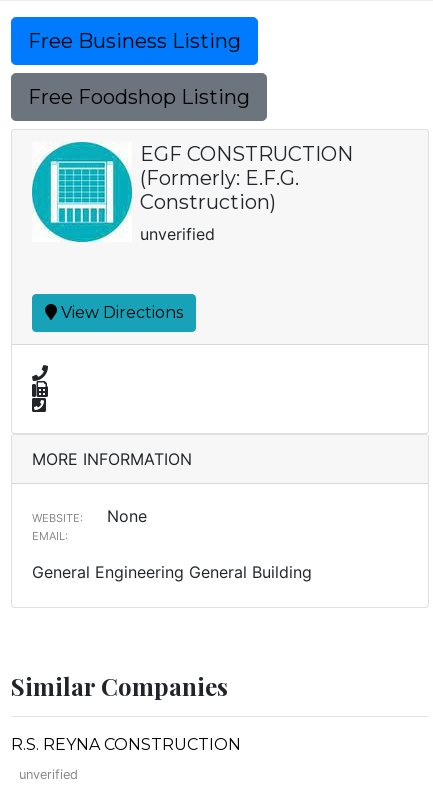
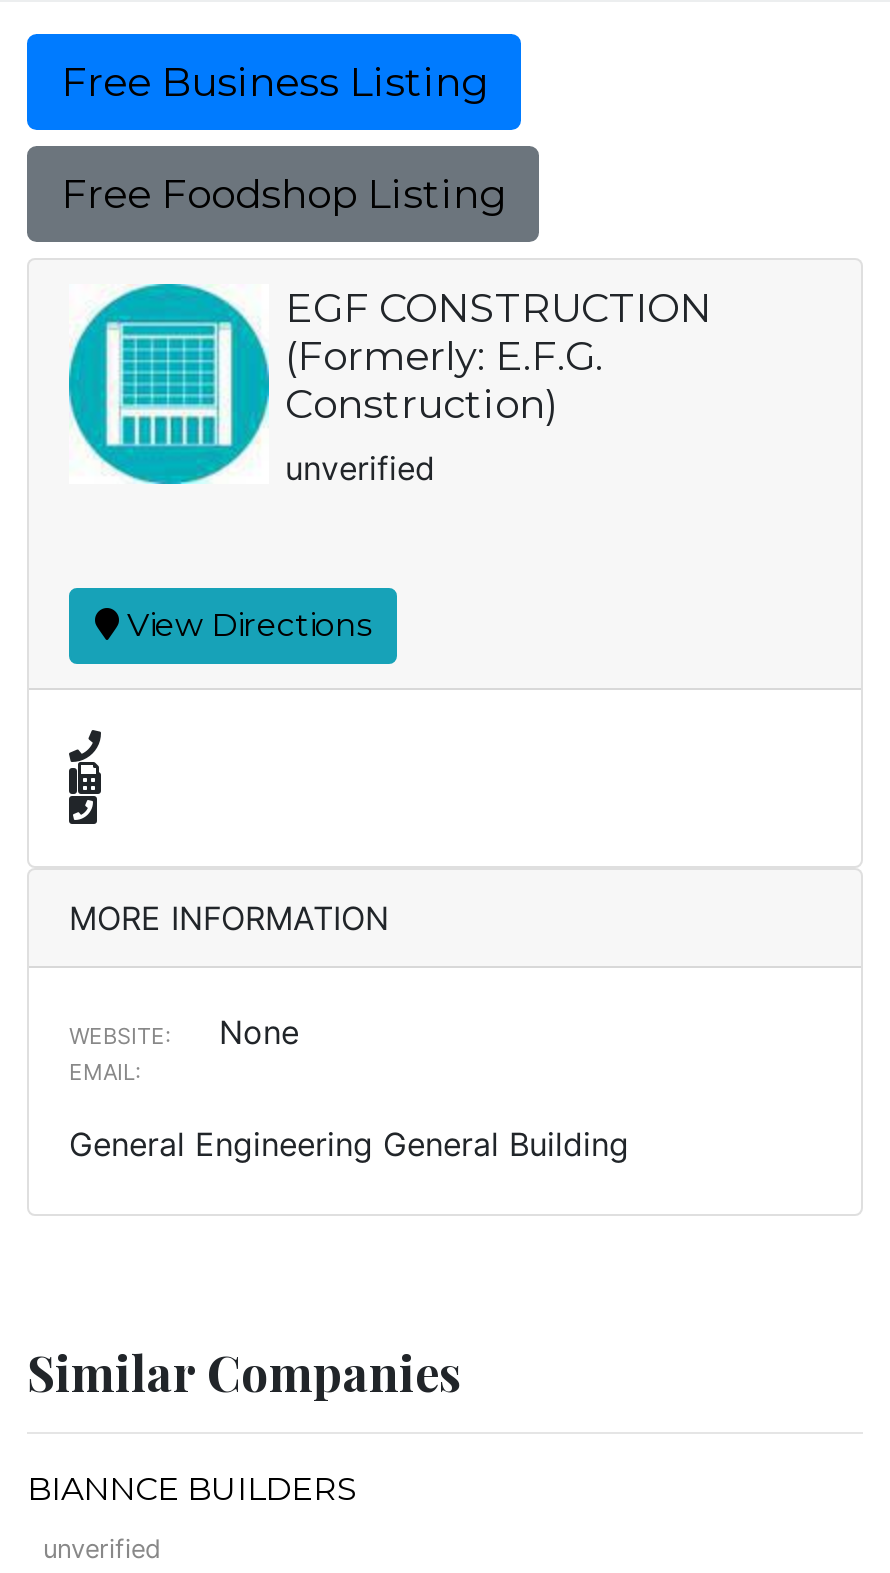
- R.S. REYNA CONSTRUCTION
+ BIANNCE BUILDERS
